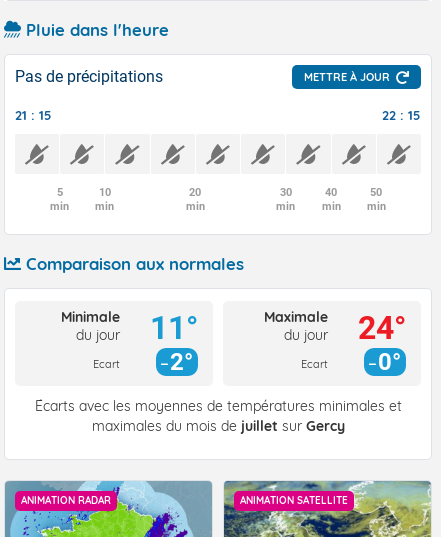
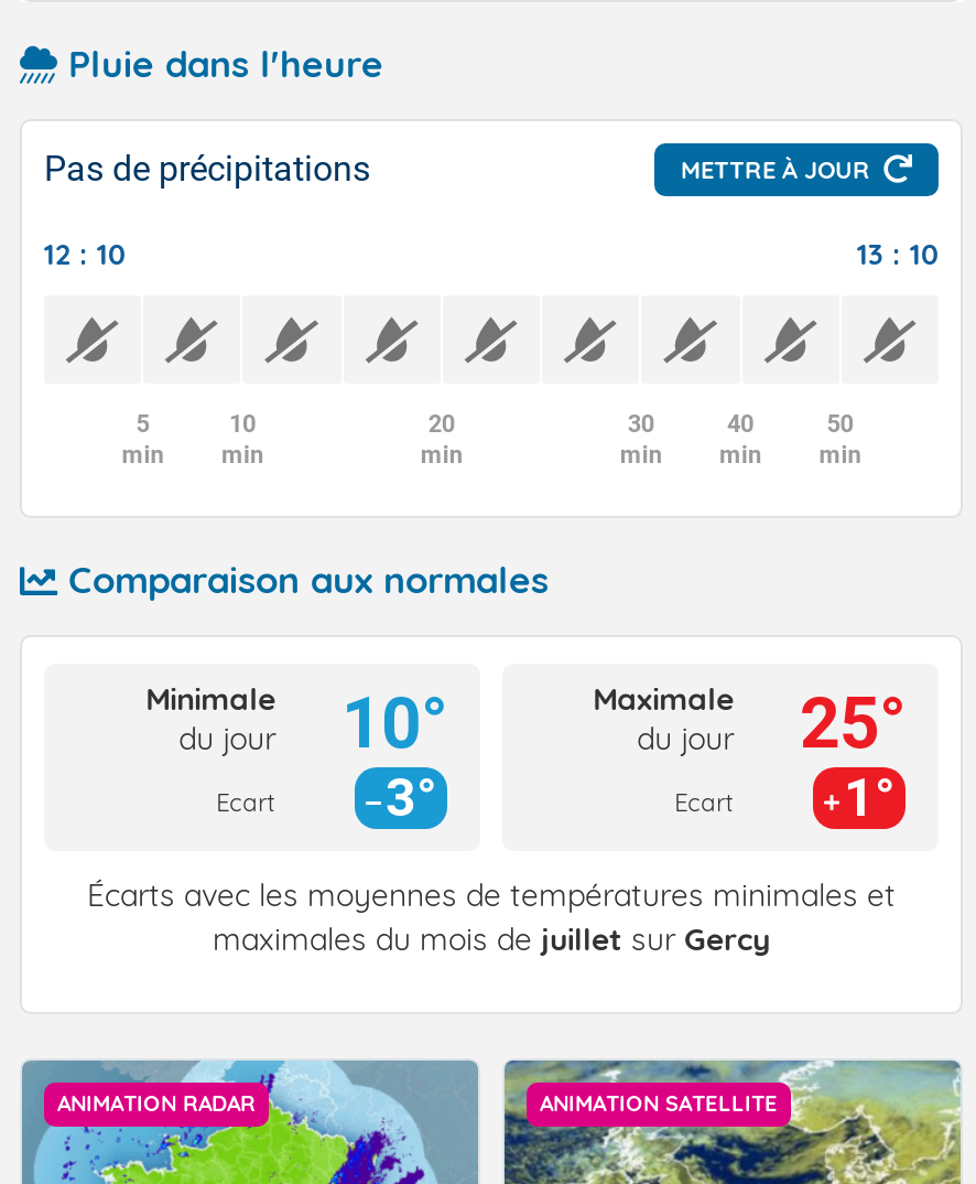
- 21 : 15
+ 12 : 10

- 22 : 15
+ 13 : 10

- Minimale du jour 11°
+ Minimale du jour 10°

- Maximale du jour 24°
+ Maximale du jour 25°

- 2°
+ 3°

- 0°
+ 1°
